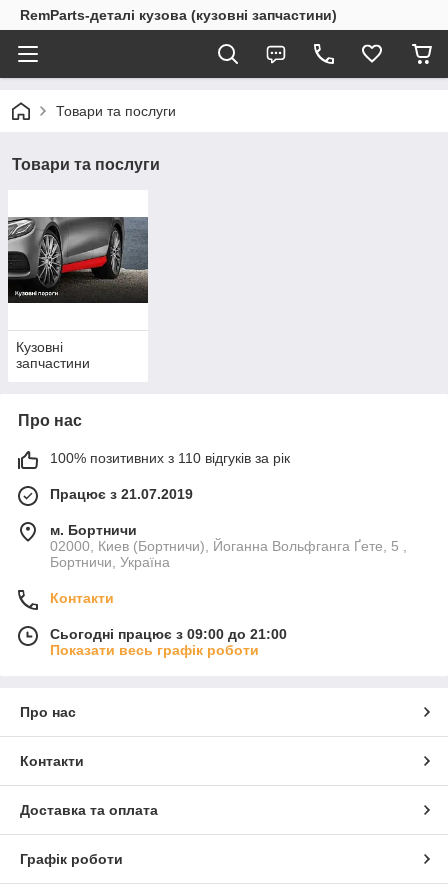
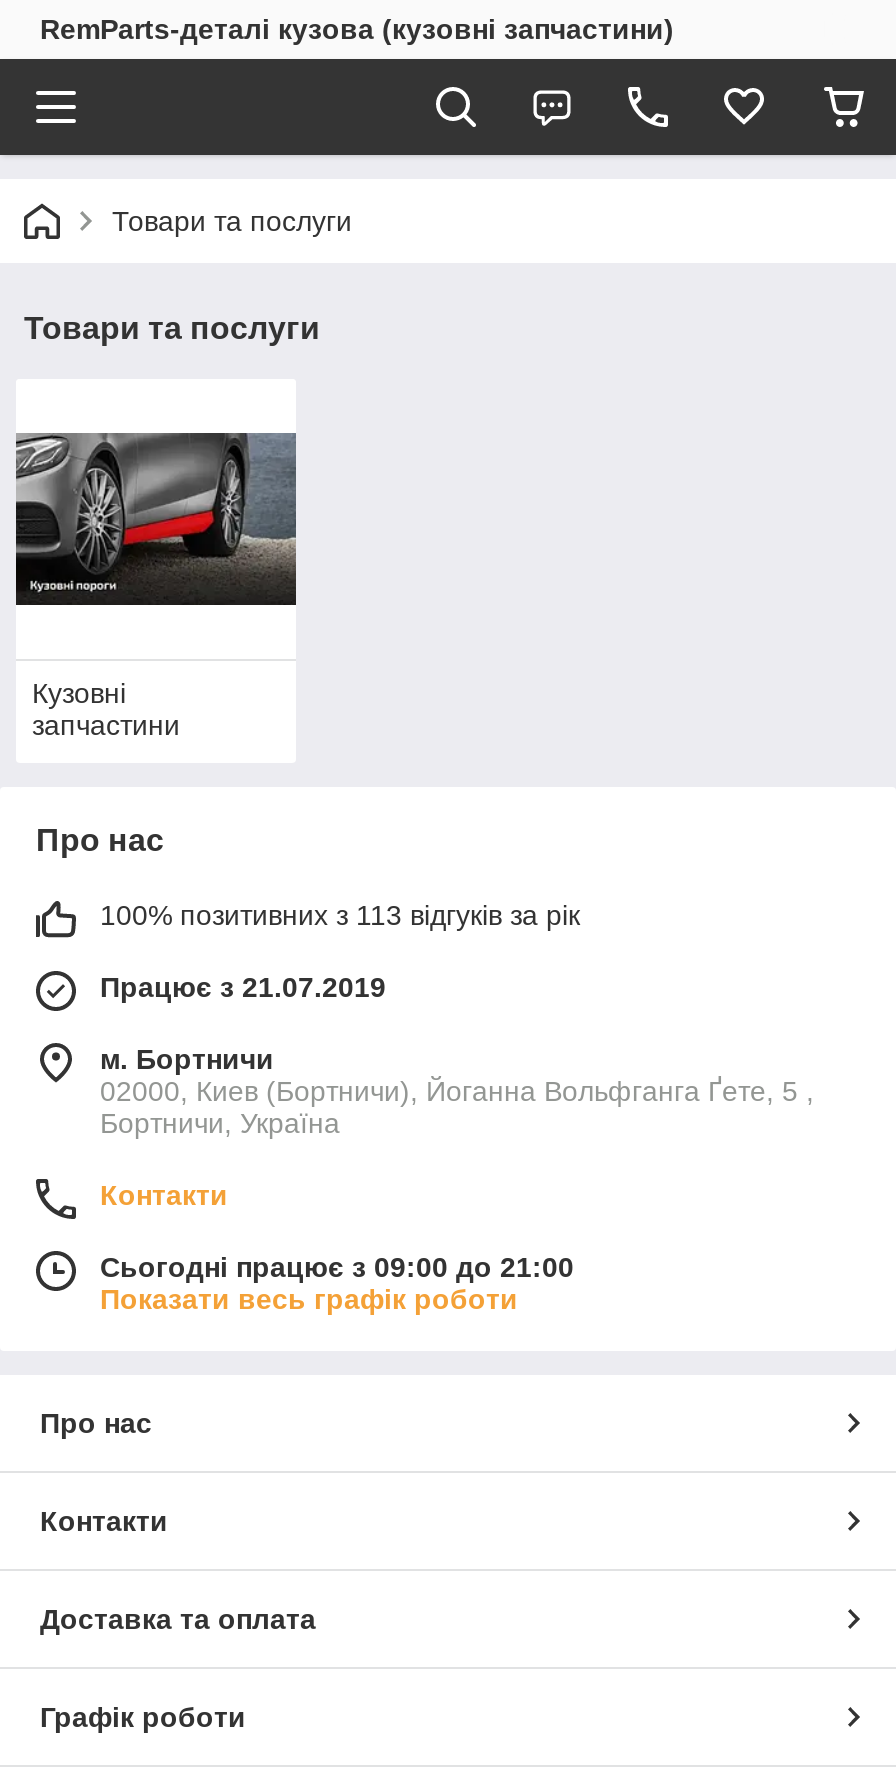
- 100% позитивних з 110 відгуків за рік
+ 100% позитивних з 113 відгуків за рік
